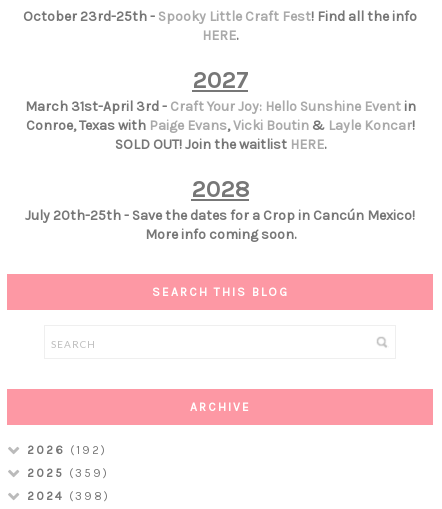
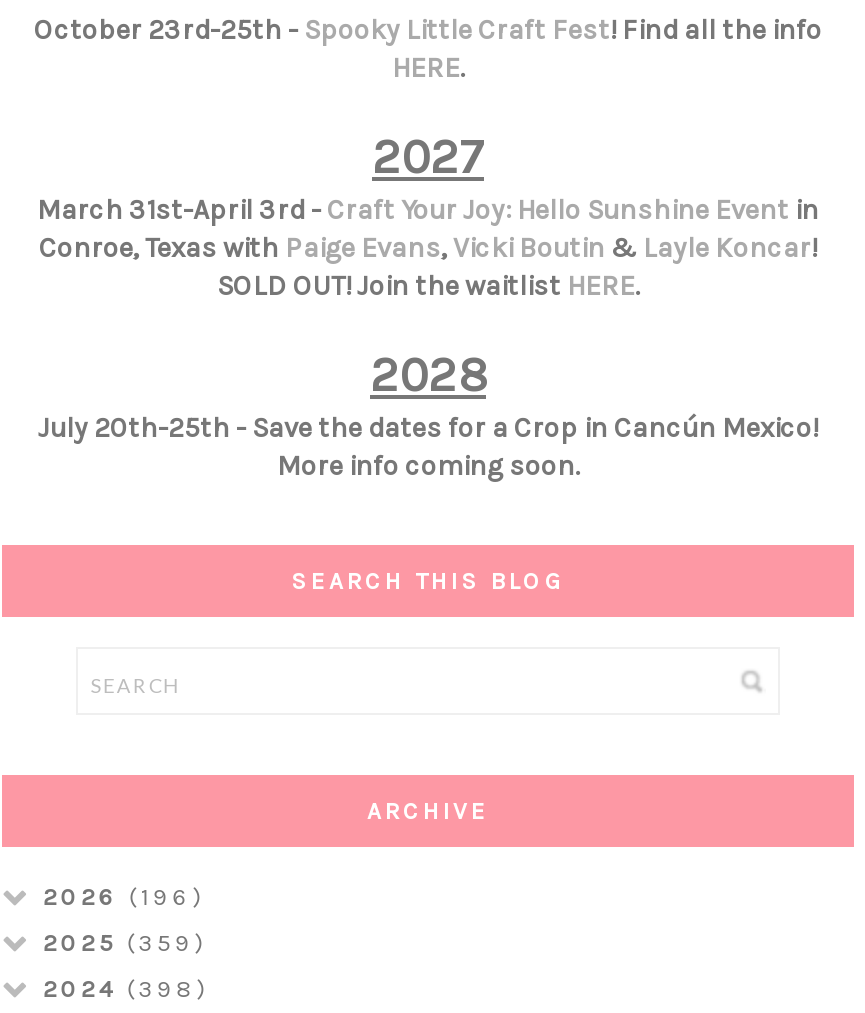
- 2026 (192)
+ 2026 (196)
